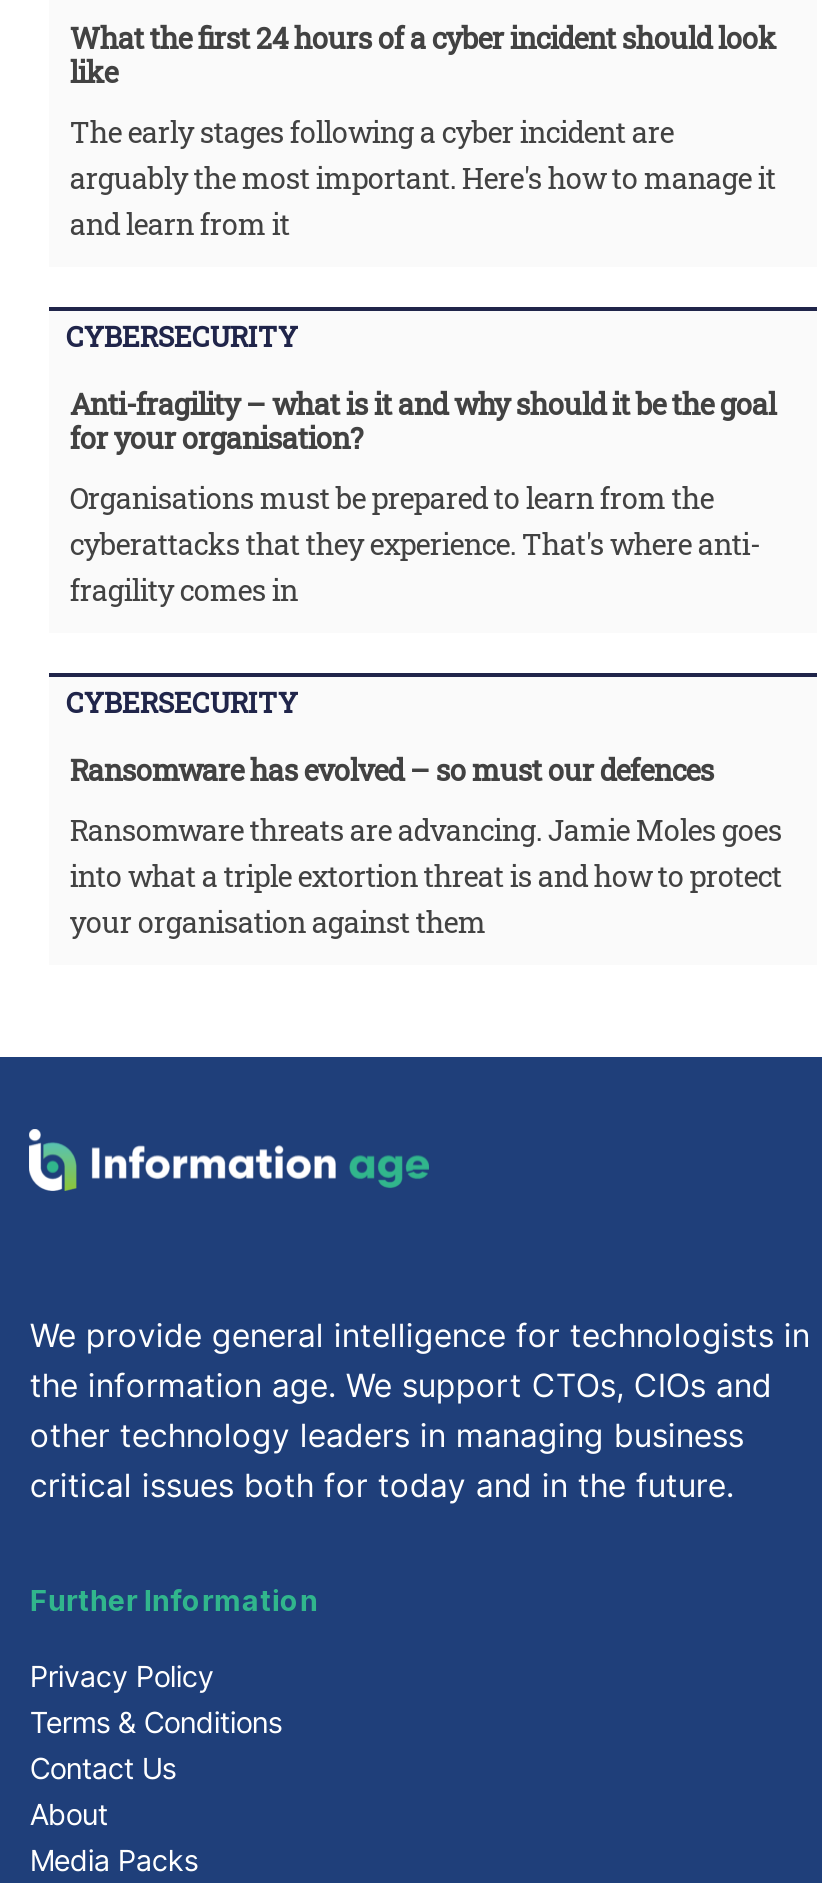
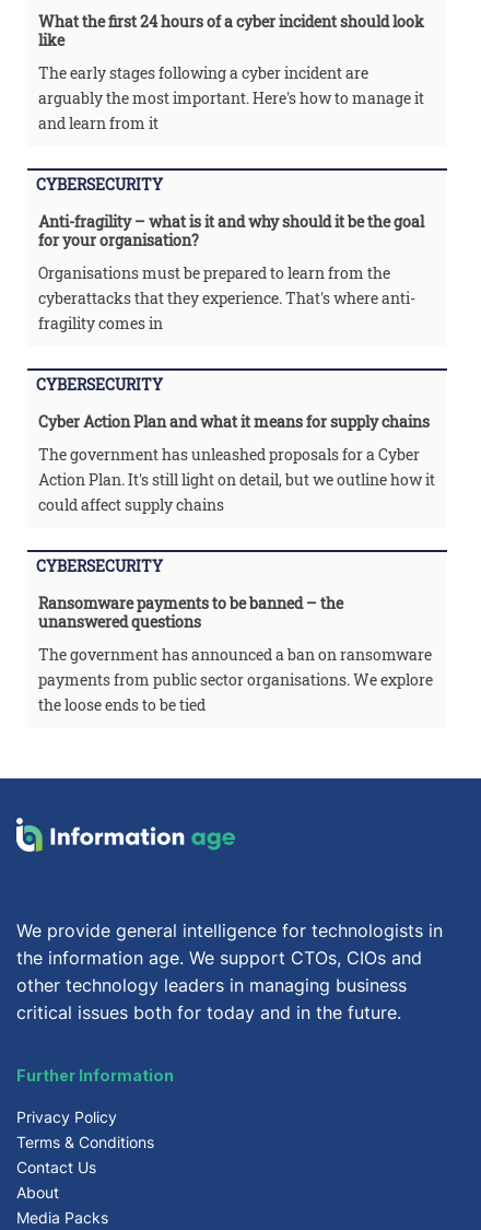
- Ransomware has evolved – so must our defences
- Ransomware threats are advancing. Jamie Moles goes
- into what a triple extortion threat is and how to protect
- your organisation against them
+ Cyber Action Plan and what it means for supply chains
+ The government has unleashed proposals for a Cyber
+ Action Plan. It's still light on detail, but we outline how it
+ could affect supply chains
+ CYBERSECURITY
+ Ransomware payments to be banned – the
+ unanswered questions
+ The government has announced a ban on ransomware
+ payments from public sector organisations. We explore
+ the loose ends to be tied
